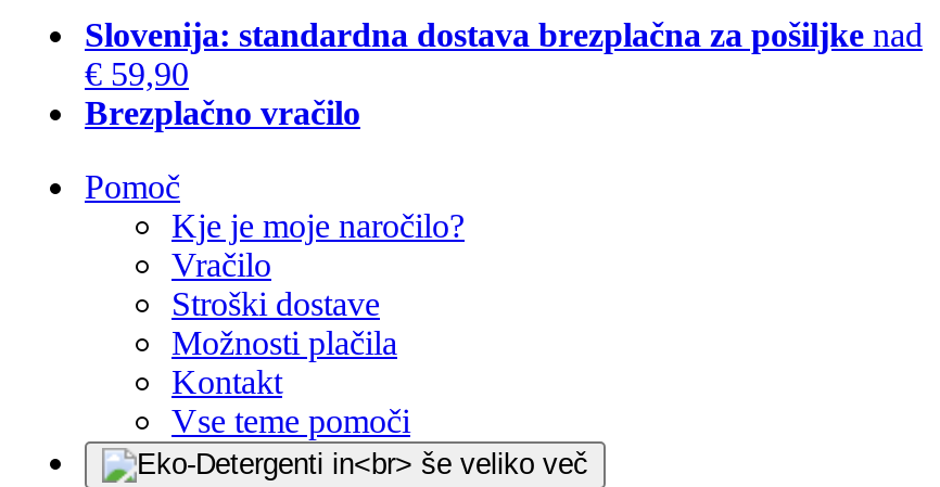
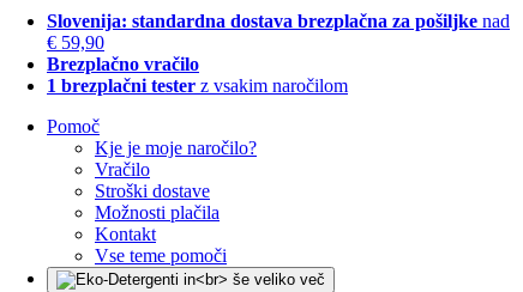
+ 1 brezplačni tester z vsakim naročilom
